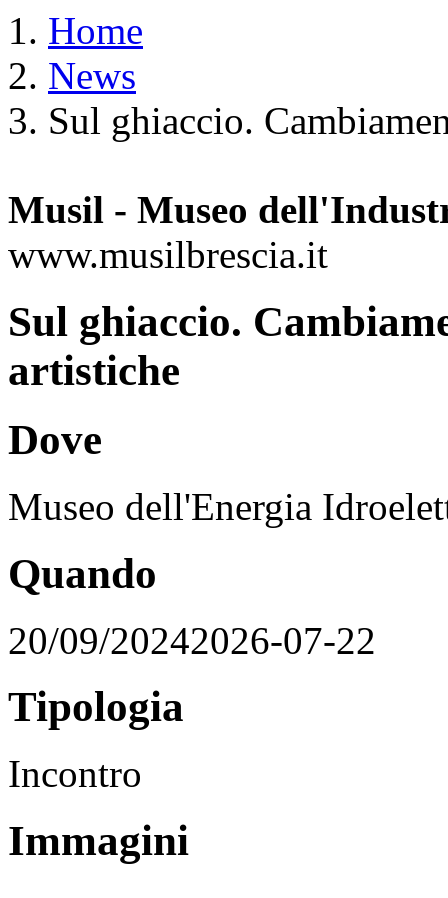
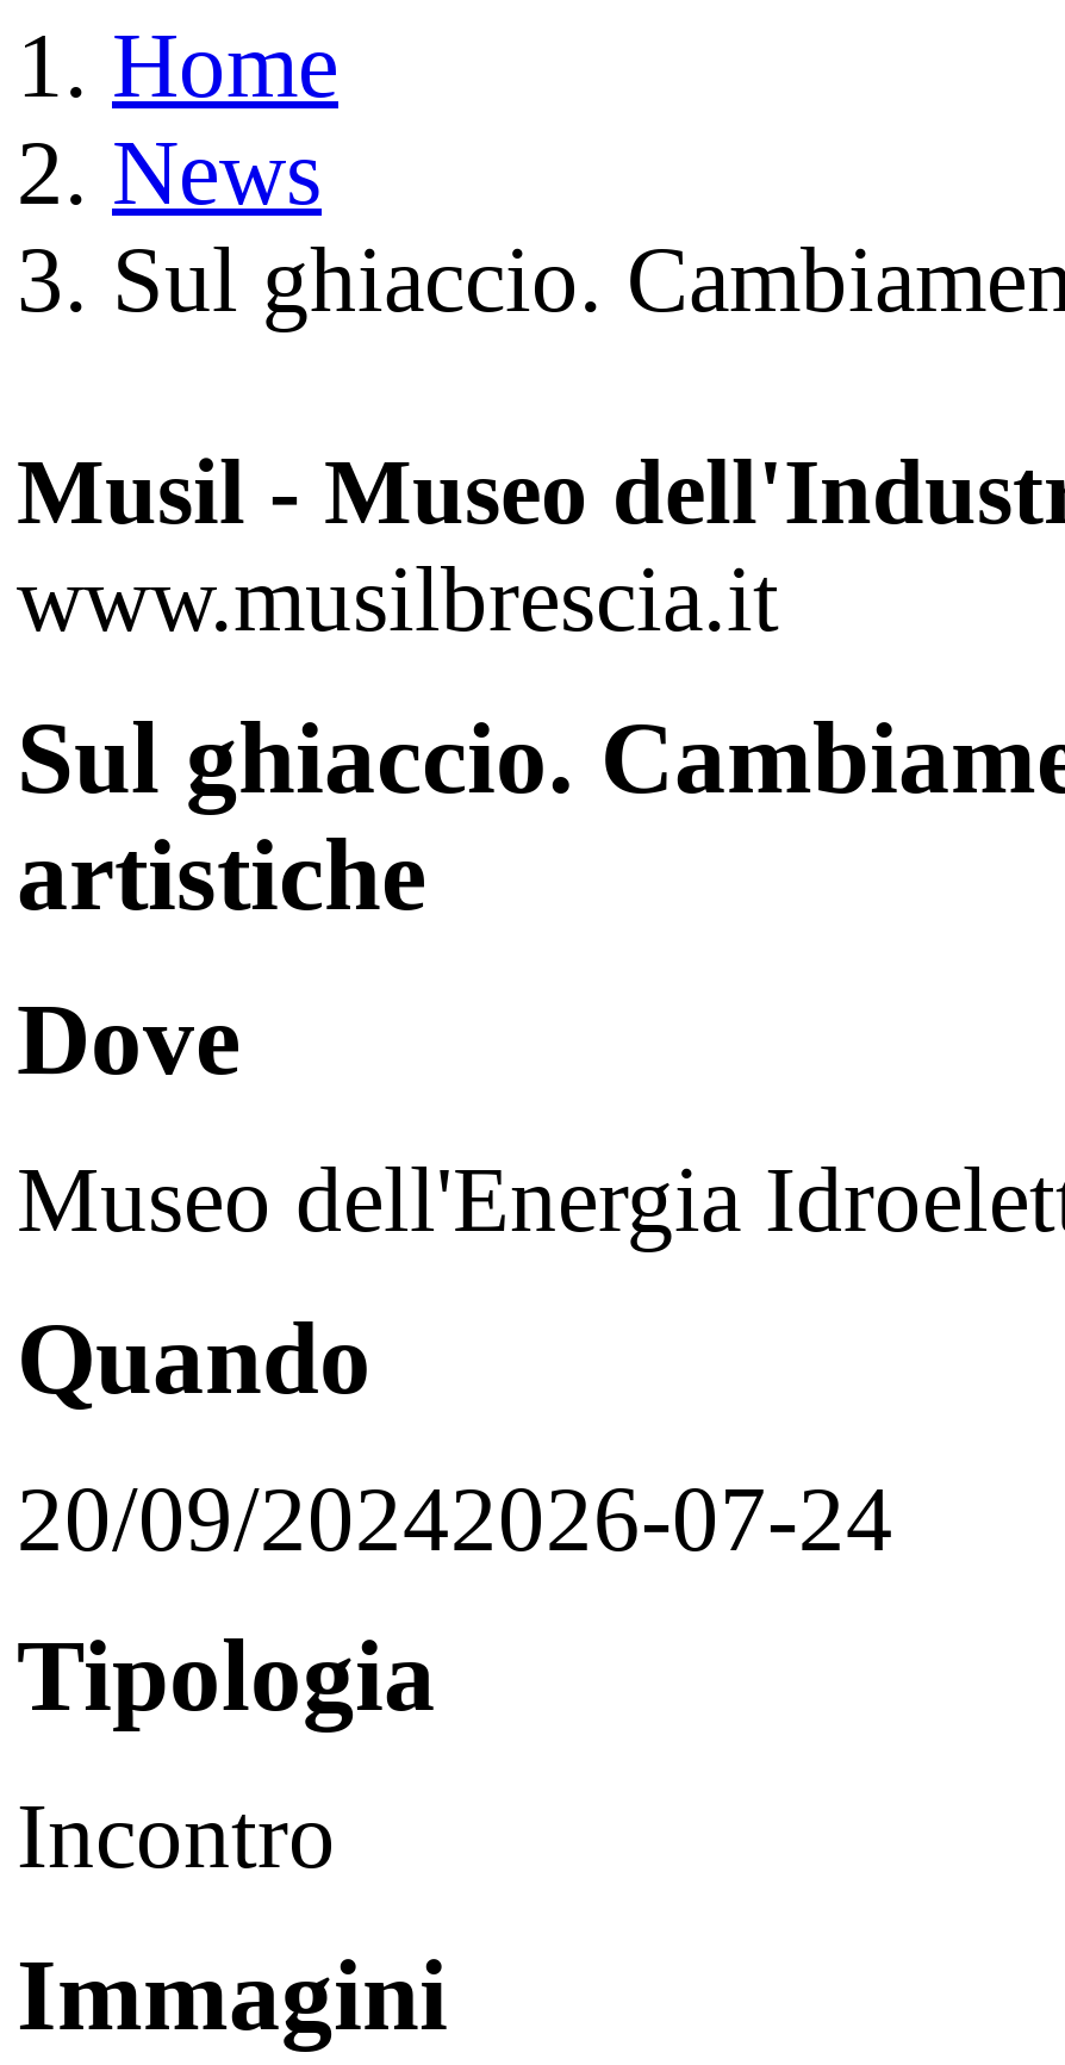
- 20/09/20242026-07-22
+ 20/09/20242026-07-24
